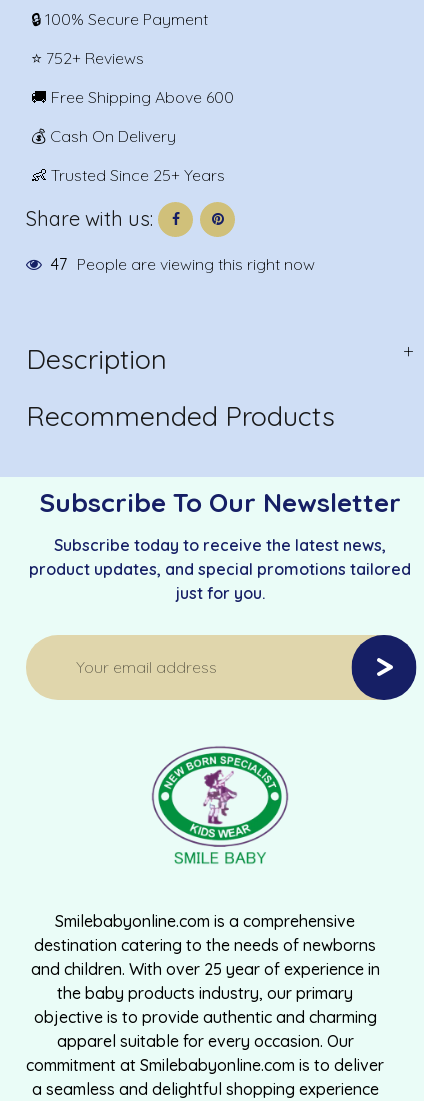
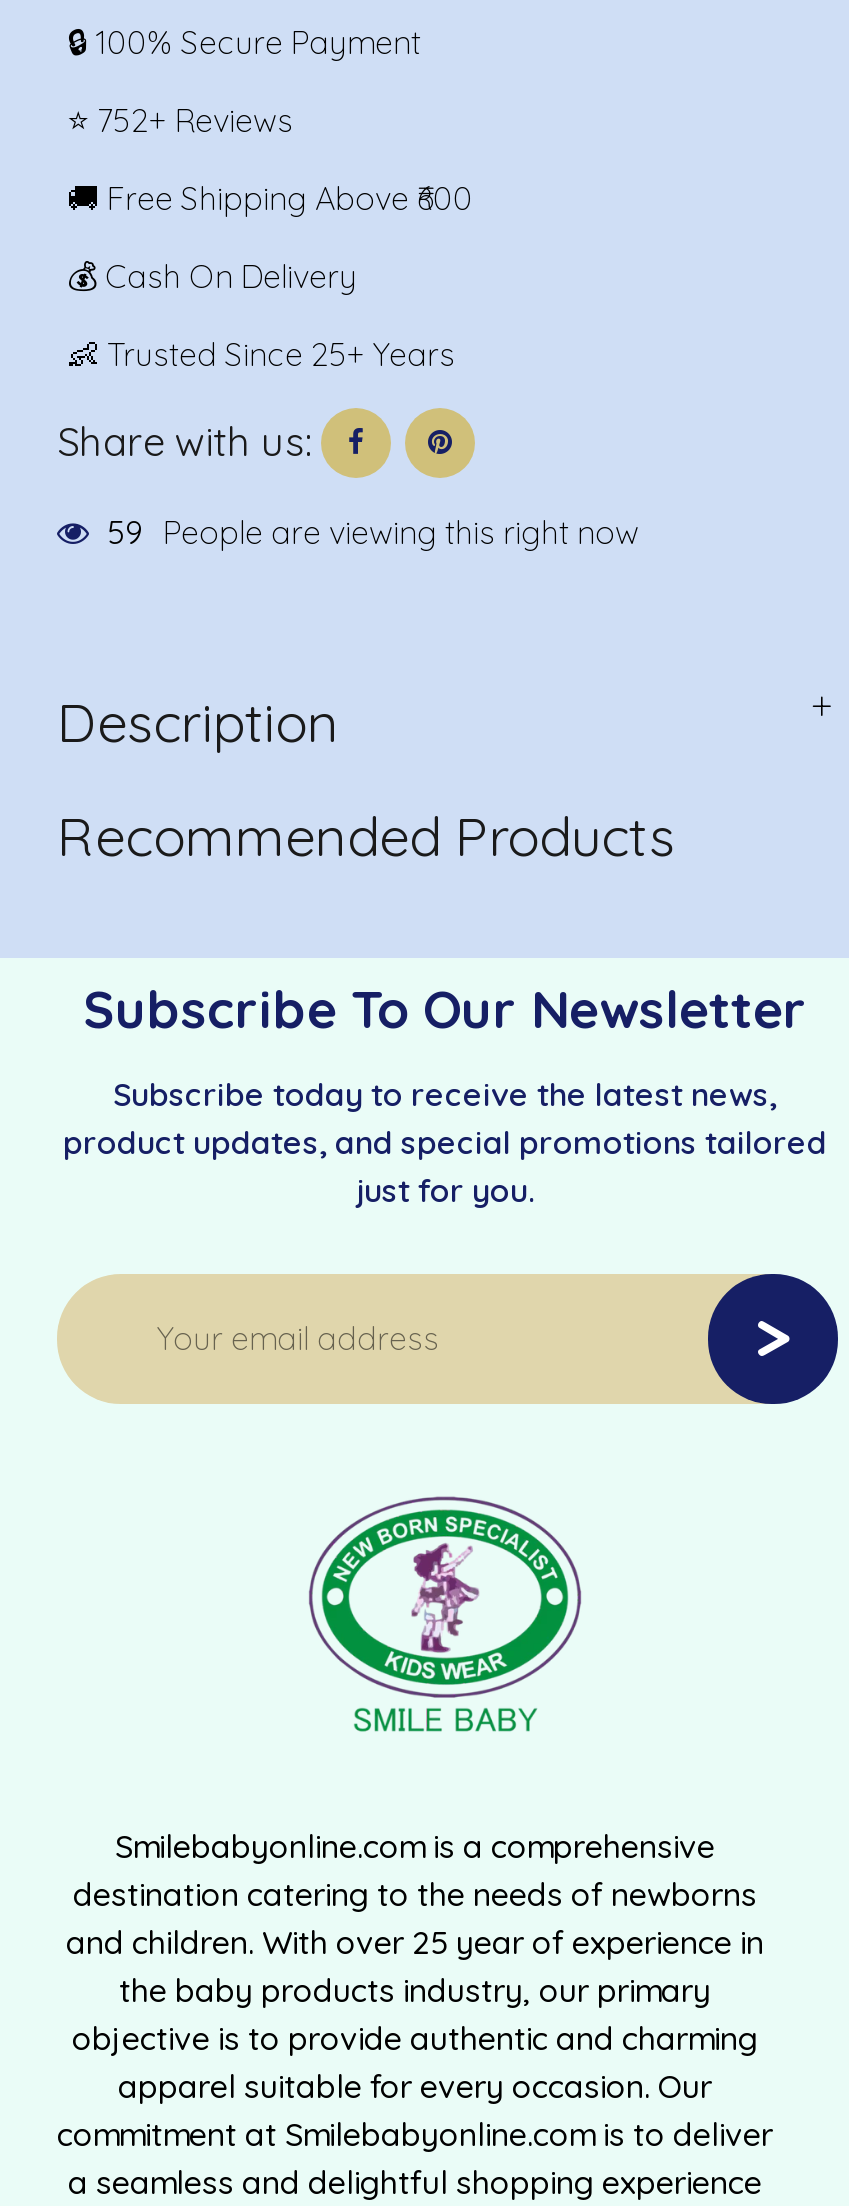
- 47 People are viewing this right now
+ 59 People are viewing this right now
